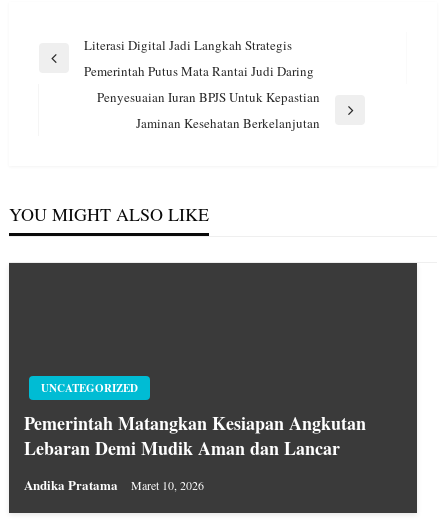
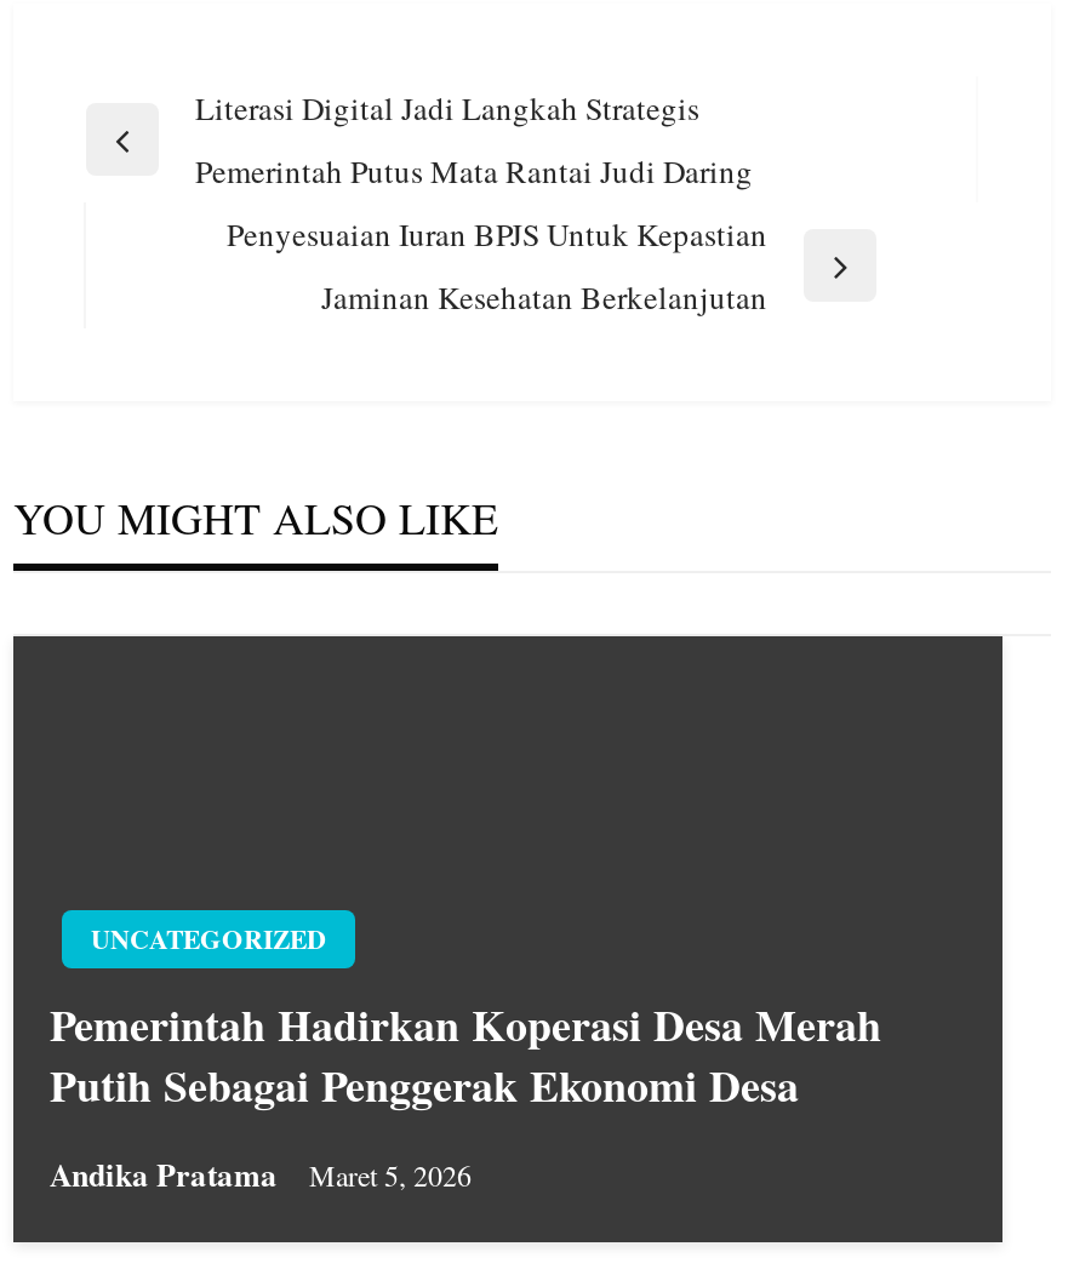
- Pemerintah Matangkan Kesiapan Angkutan
- Lebaran Demi Mudik Aman dan Lancar
+ Pemerintah Hadirkan Koperasi Desa Merah
+ Putih Sebagai Penggerak Ekonomi Desa

- Andika Pratama Maret 10, 2026
+ Andika Pratama Maret 5, 2026
